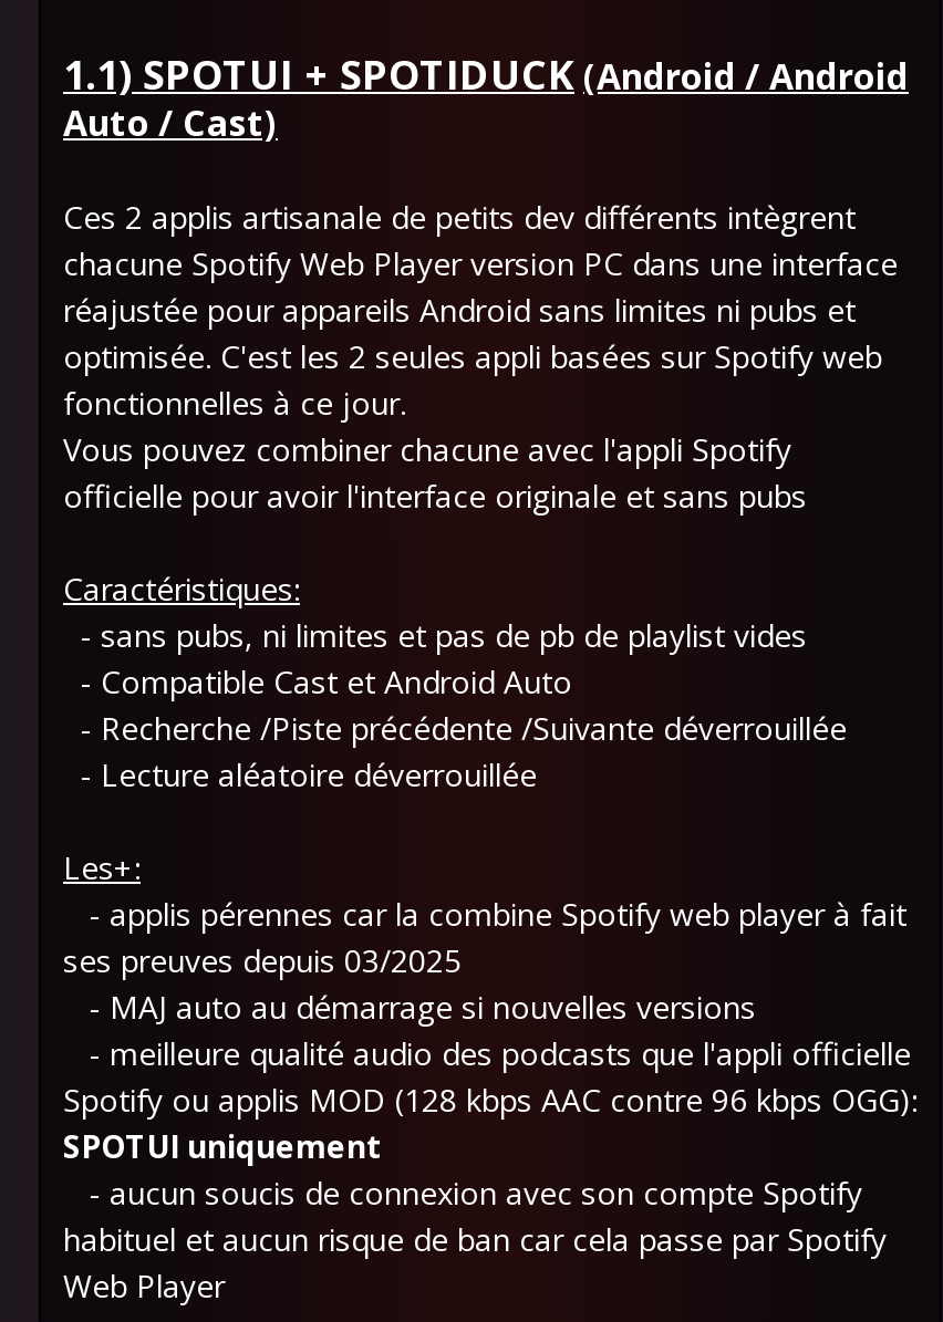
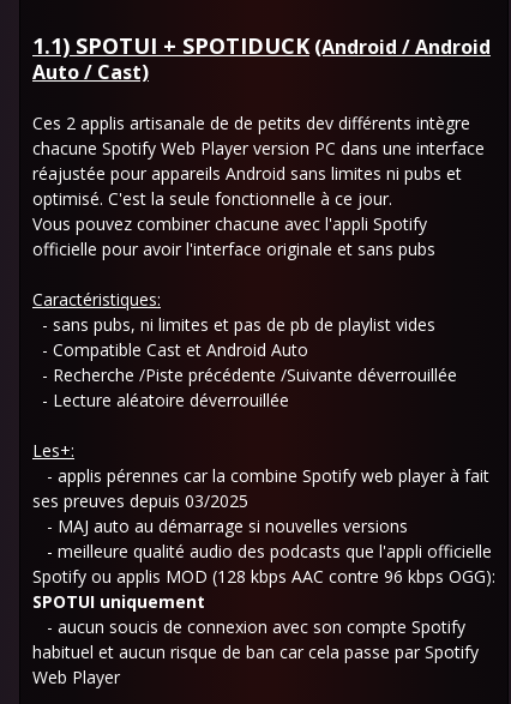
- Ces 2 applis artisanale de petits dev différents intègrent
+ Ces 2 applis artisanale de de petits dev différents intègre

- optimisée. C'est les 2 seules appli basées sur Spotify web
- fonctionnelles à ce jour.
+ optimisé. C'est la seule fonctionnelle à ce jour.
